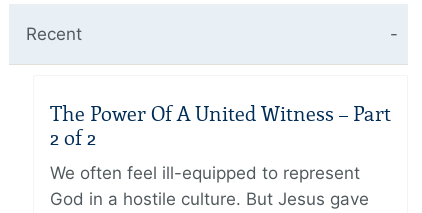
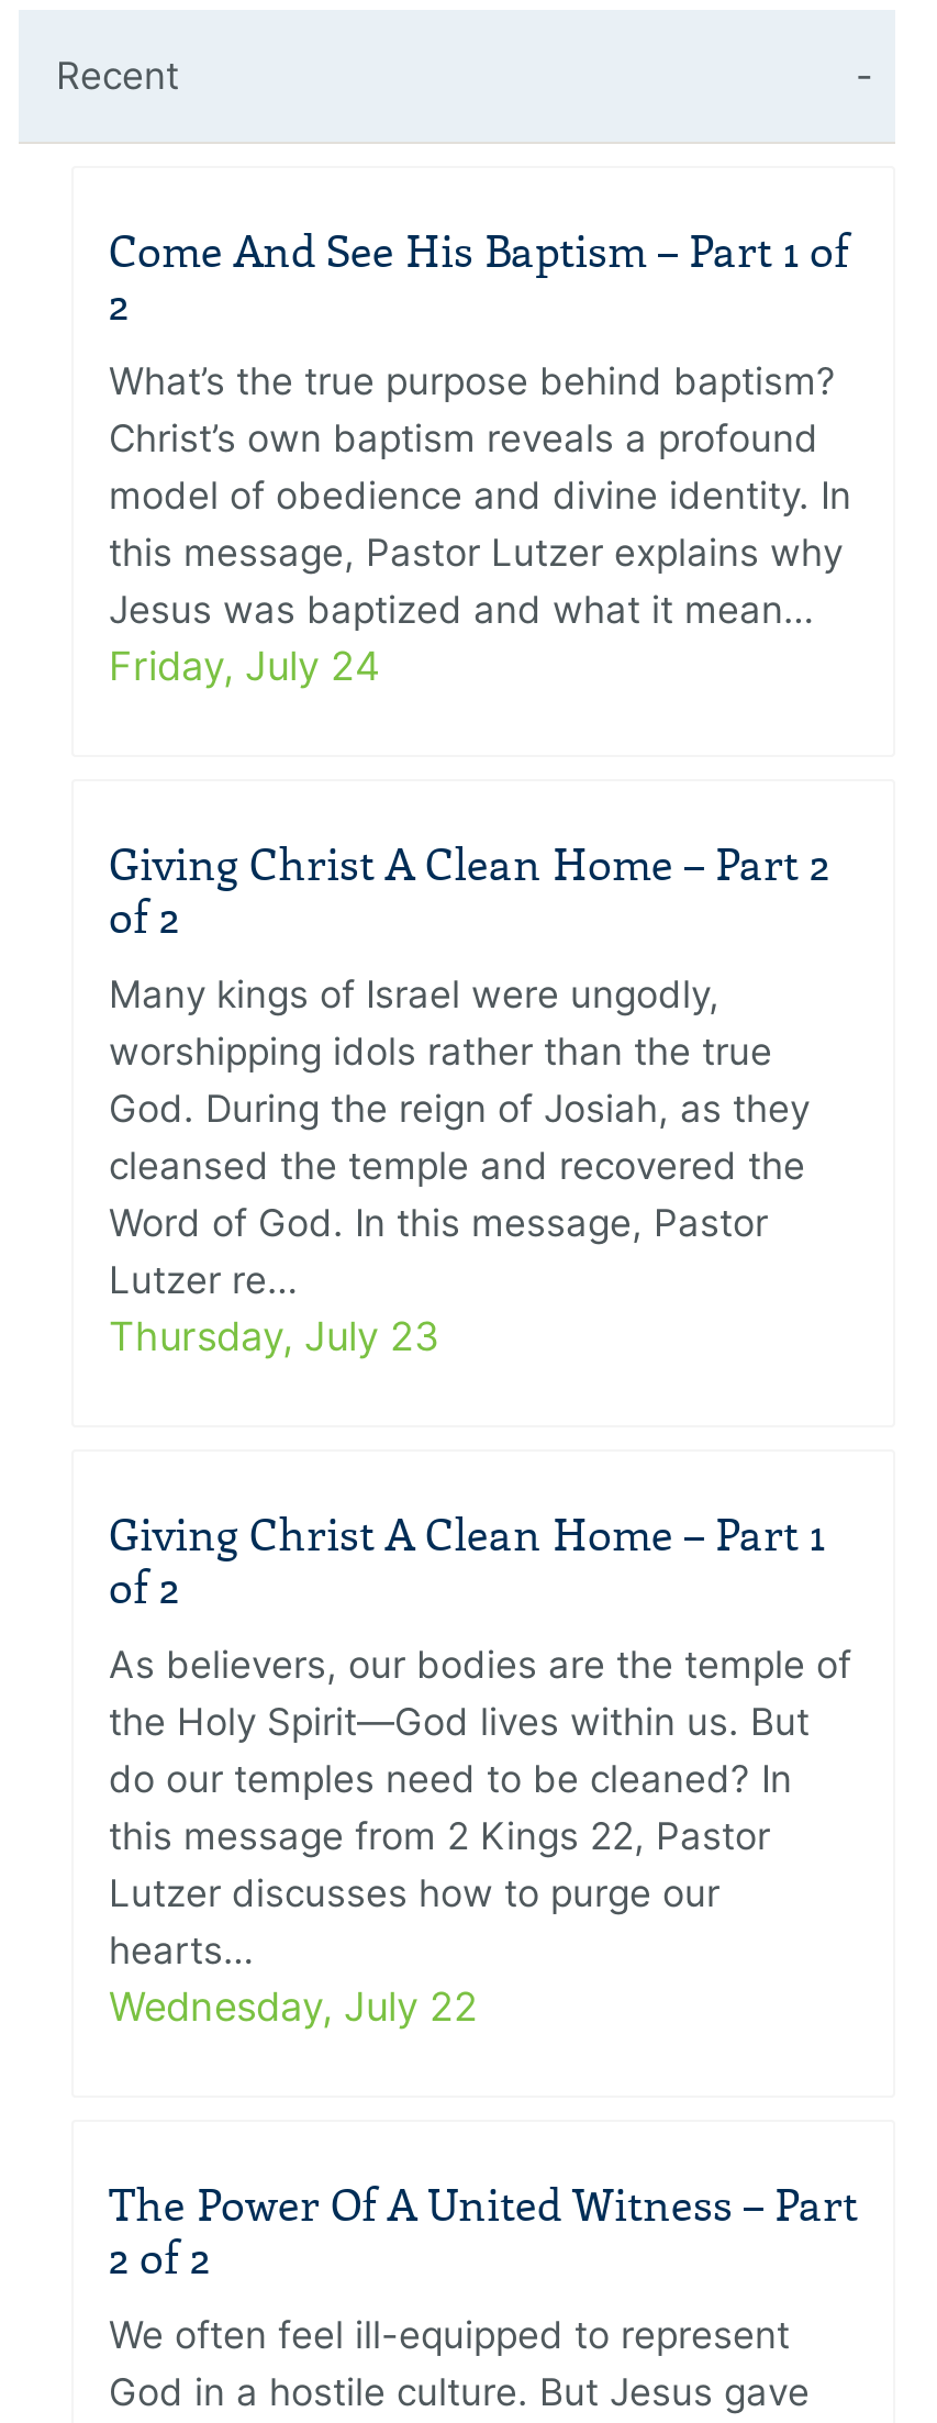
+ Come And See His Baptism – Part 1 of
+ 2
+ What’s the true purpose behind baptism?
+ Christ’s own baptism reveals a profound
+ model of obedience and divine identity. In
+ this message, Pastor Lutzer explains why
+ Jesus was baptized and what it mean…
+ Friday, July 24

+ Giving Christ A Clean Home – Part 2
+ of 2
+ Many kings of Israel were ungodly,
+ worshipping idols rather than the true
+ God. During the reign of Josiah, as they
+ cleansed the temple and recovered the
+ Word of God. In this message, Pastor
+ Lutzer re…
+ Thursday, July 23

+ Giving Christ A Clean Home – Part 1
+ of 2
+ As believers, our bodies are the temple of
+ the Holy Spirit—God lives within us. But
+ do our temples need to be cleaned? In
+ this message from 2 Kings 22, Pastor
+ Lutzer discusses how to purge our
+ hearts…
+ Wednesday, July 22
